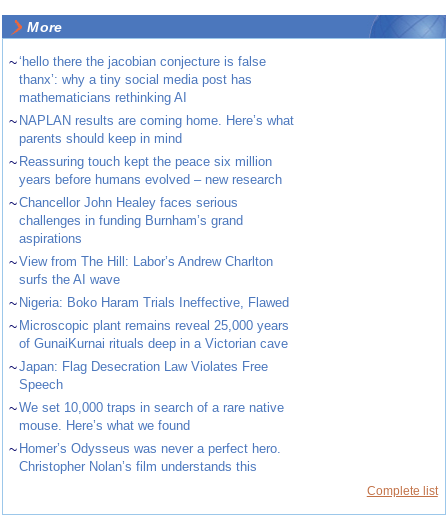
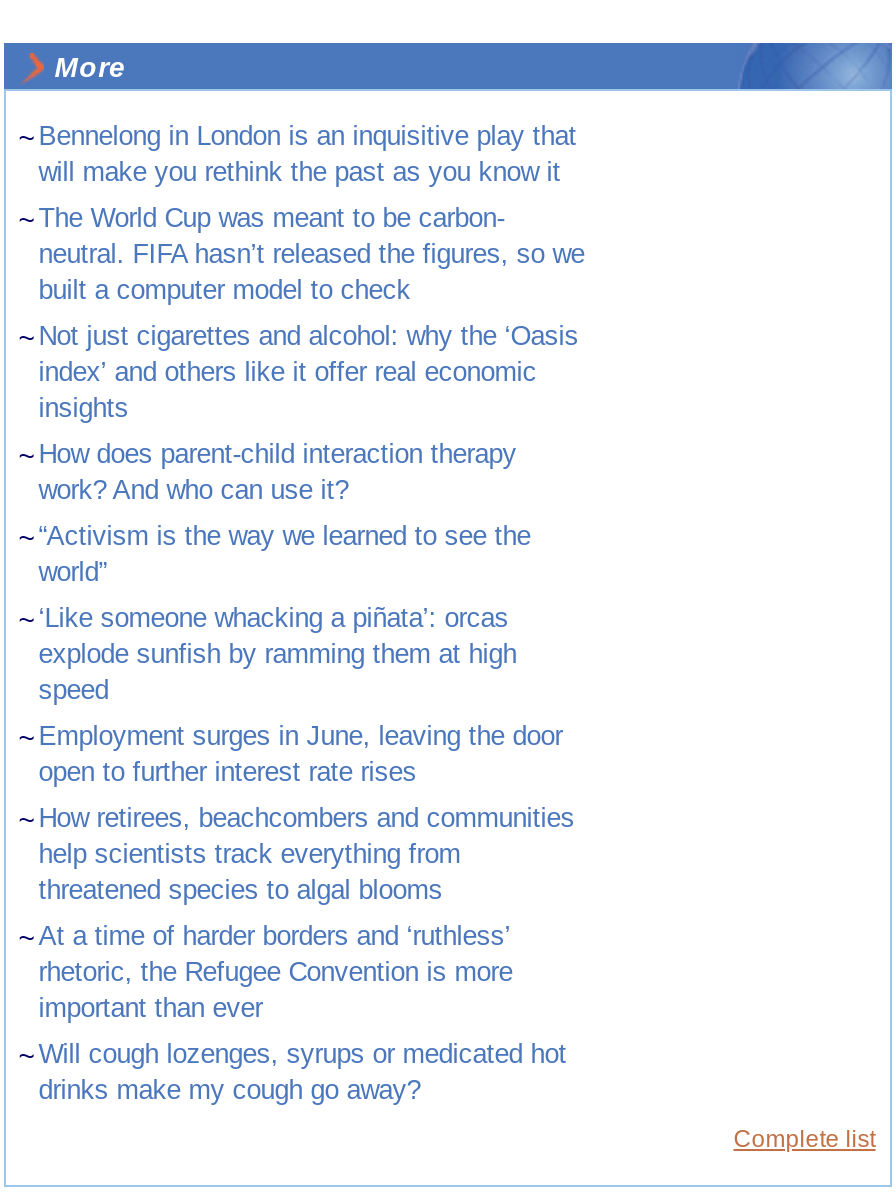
- ~ ‘hello there the jacobian conjecture is false
- thanx’: why a tiny social media post has
- mathematicians rethinking AI
- ~ NAPLAN results are coming home. Here’s what
- parents should keep in mind
- ~ Reassuring touch kept the peace six million
- years before humans evolved – new research
- ~ Chancellor John Healey faces serious
- challenges in funding Burnham’s grand
- aspirations
- ~ View from The Hill: Labor’s Andrew Charlton
- surfs the AI wave
- ~ Nigeria: Boko Haram Trials Ineffective, Flawed
- ~ Microscopic plant remains reveal 25,000 years
- of GunaiKurnai rituals deep in a Victorian cave
- ~ Japan: Flag Desecration Law Violates Free
- Speech
- ~ We set 10,000 traps in search of a rare native
- mouse. Here’s what we found
- ~ Homer’s Odysseus was never a perfect hero.
- Christopher Nolan’s film understands this
+ ~ Bennelong in London is an inquisitive play that
+ will make you rethink the past as you know it
+ ~ The World Cup was meant to be carbon-
+ neutral. FIFA hasn’t released the figures, so we
+ built a computer model to check
+ ~ Not just cigarettes and alcohol: why the ‘Oasis
+ index’ and others like it offer real economic
+ insights
+ ~ How does parent-child interaction therapy
+ work? And who can use it?
+ ~ “Activism is the way we learned to see the
+ world”
+ ~ ‘Like someone whacking a piñata’: orcas
+ explode sunfish by ramming them at high
+ speed
+ ~ Employment surges in June, leaving the door
+ open to further interest rate rises
+ ~ How retirees, beachcombers and communities
+ help scientists track everything from
+ threatened species to algal blooms
+ ~ At a time of harder borders and ‘ruthless’
+ rhetoric, the Refugee Convention is more
+ important than ever
+ ~ Will cough lozenges, syrups or medicated hot
+ drinks make my cough go away?
